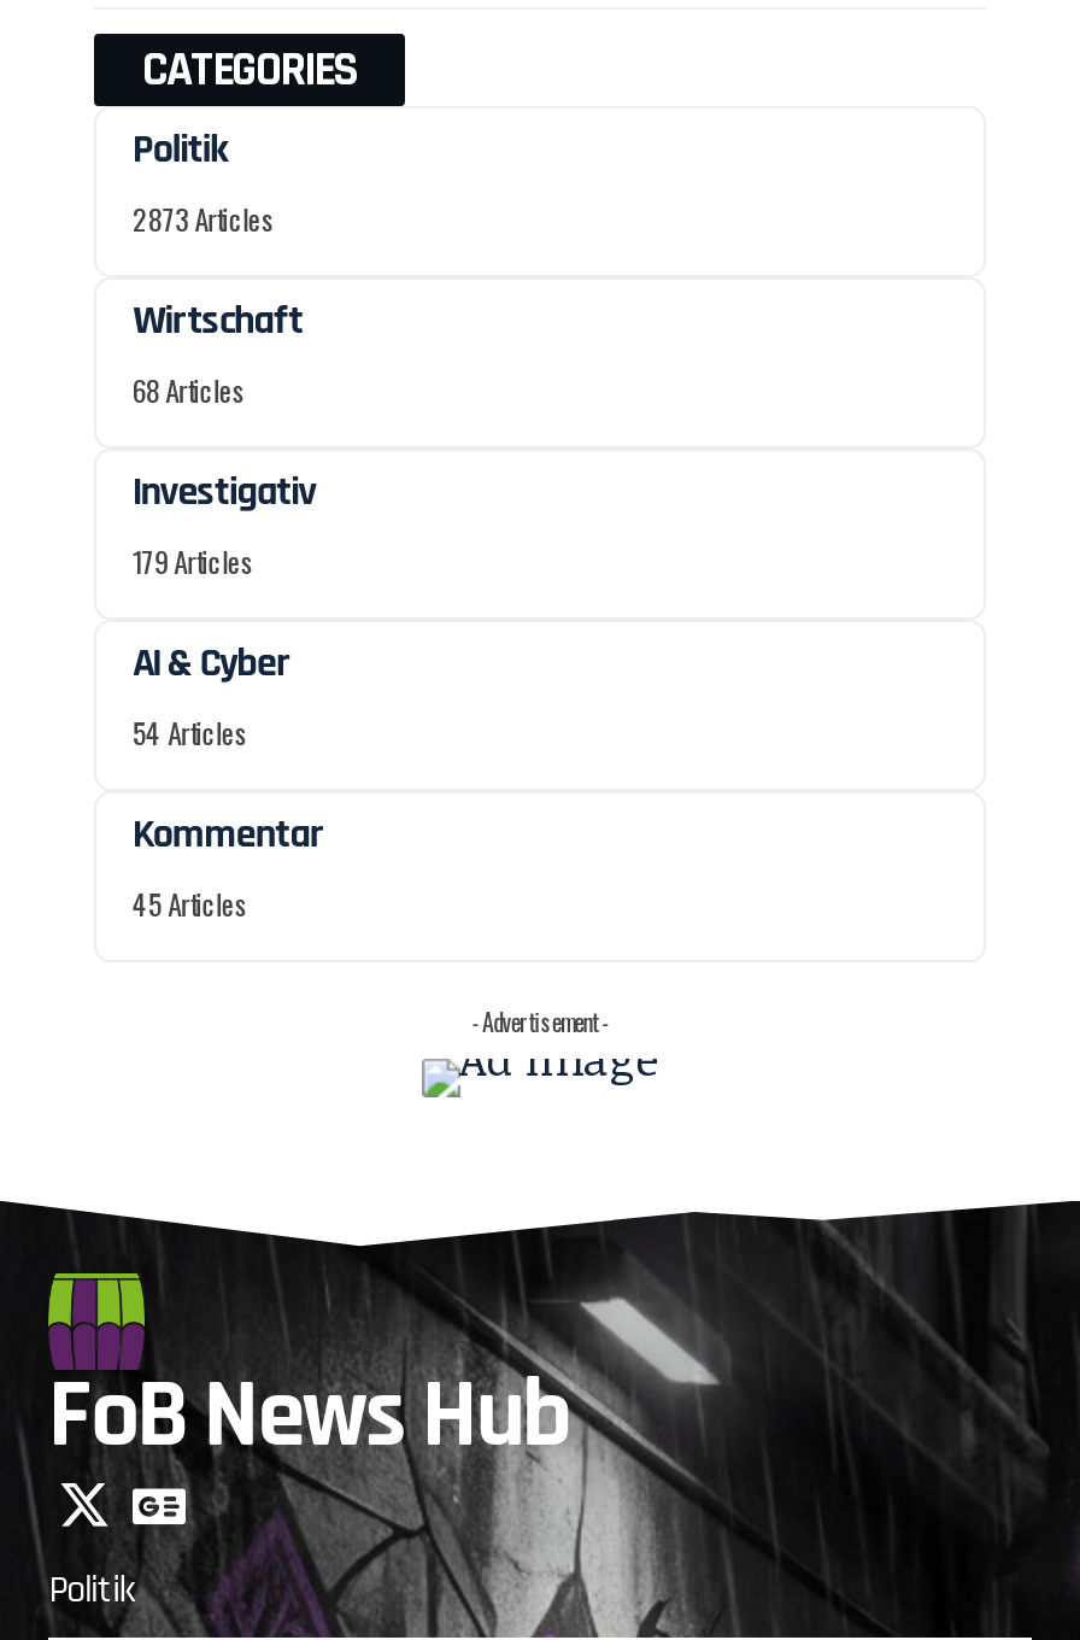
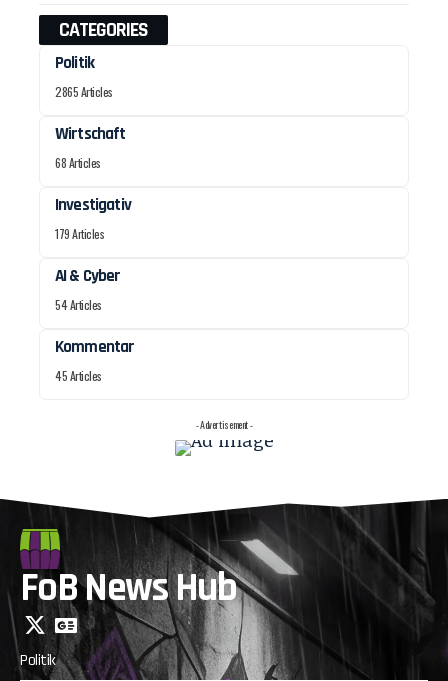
- 2873 Articles
+ 2865 Articles
